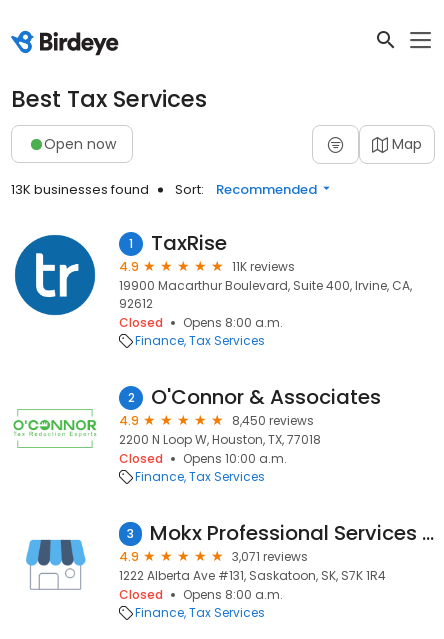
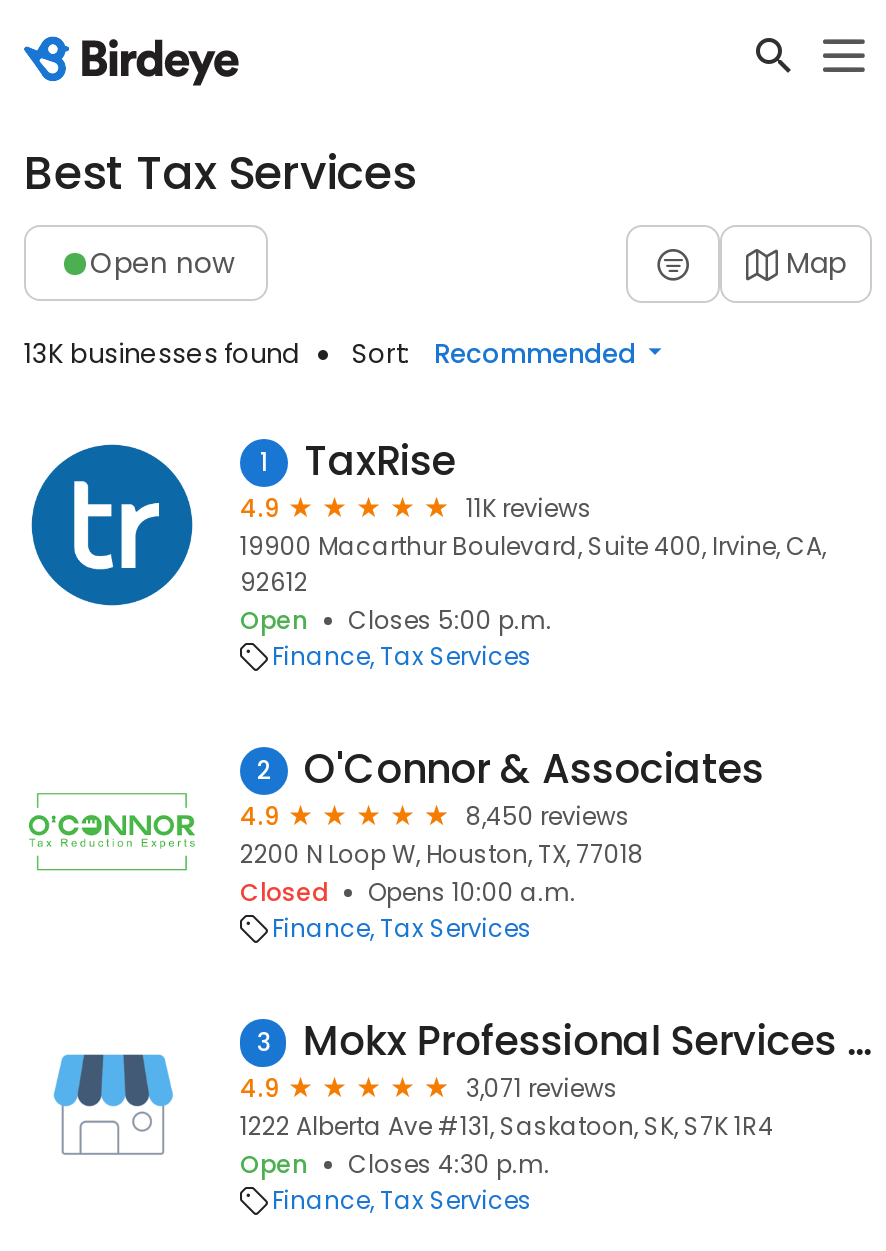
- Closed
- Opens 8:00 a.m.
+ Open
+ Closes 5:00 p.m.

- Closed
- Opens 8:00 a.m.
+ Open
+ Closes 4:30 p.m.
